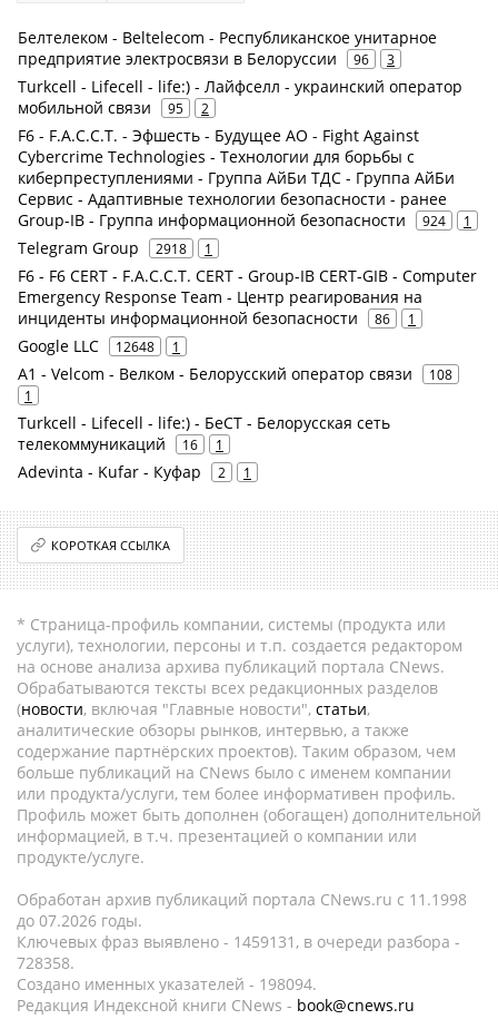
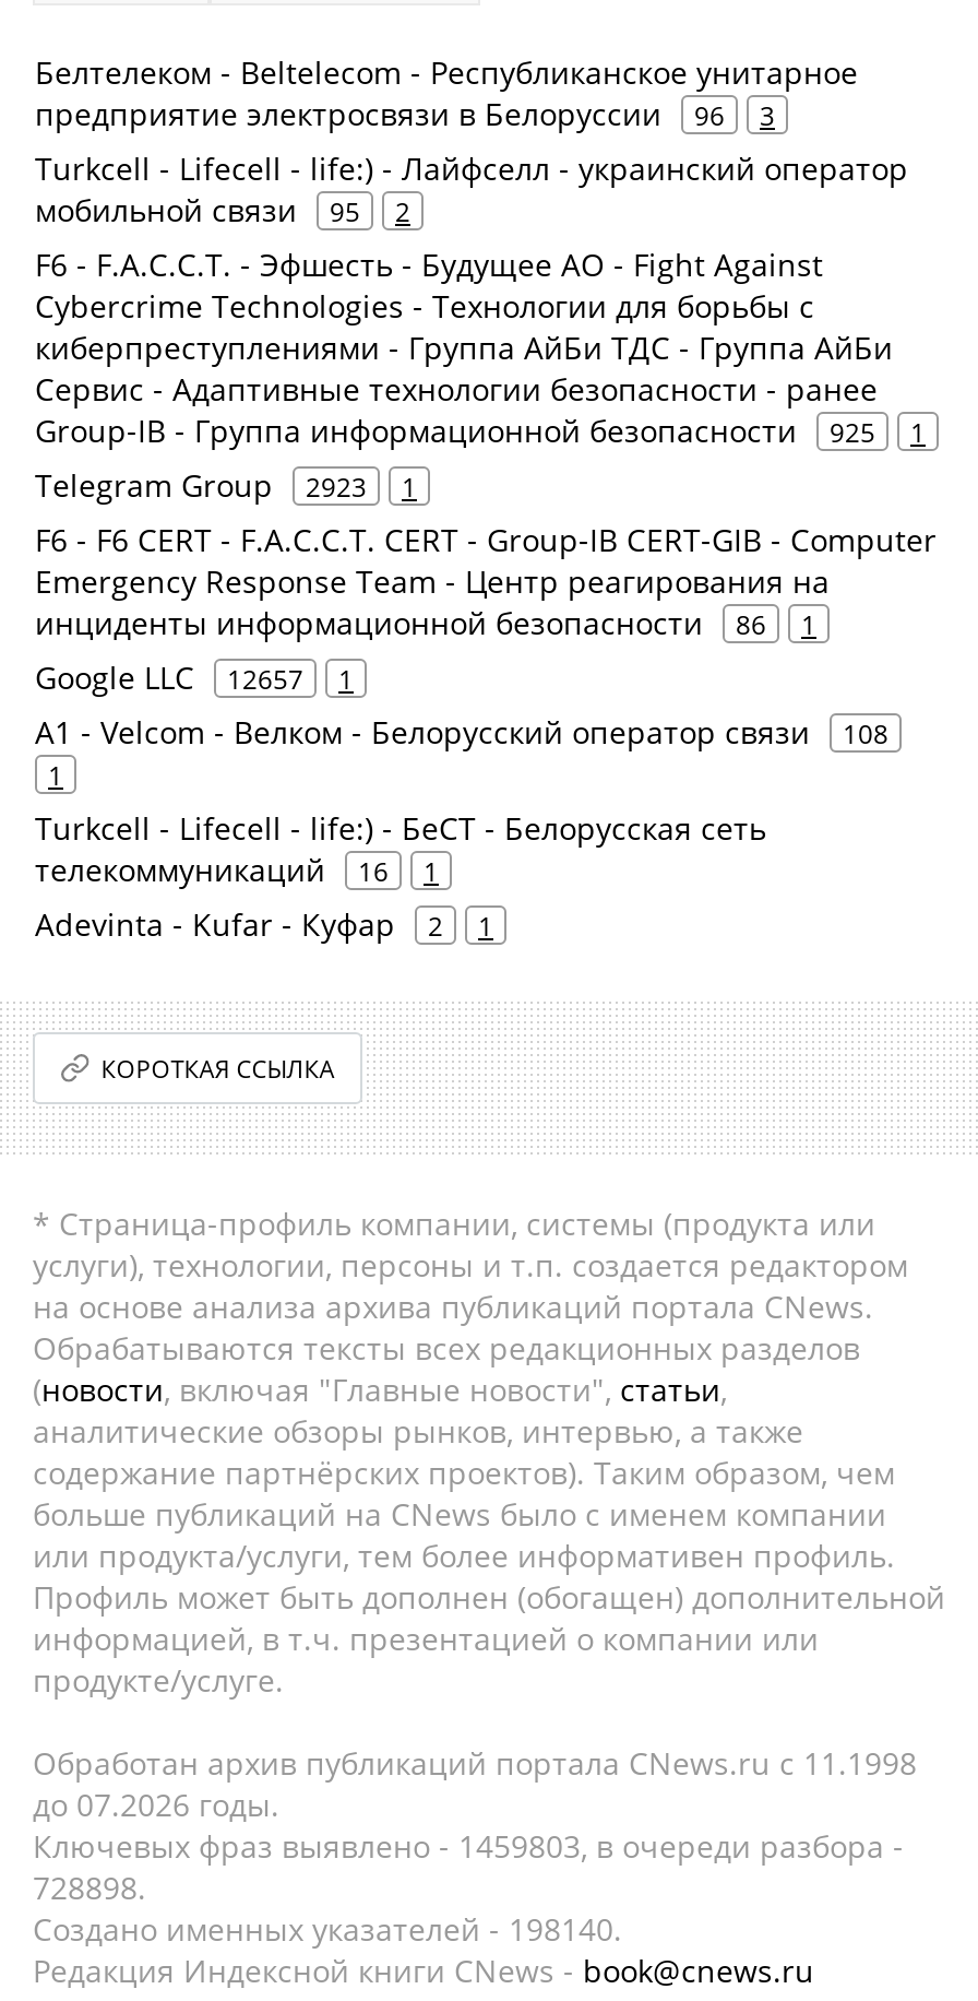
- 924
+ 925

- Telegram Group 2918 1
+ Telegram Group 2923 1

- Google LLC 12648 1
+ Google LLC 12657 1

- Ключевых фраз выявлено - 1459131, в очереди разбора -
+ Ключевых фраз выявлено - 1459803, в очереди разбора -

- 728358.
+ 728898.

- Создано именных указателей - 198094.
+ Создано именных указателей - 198140.
